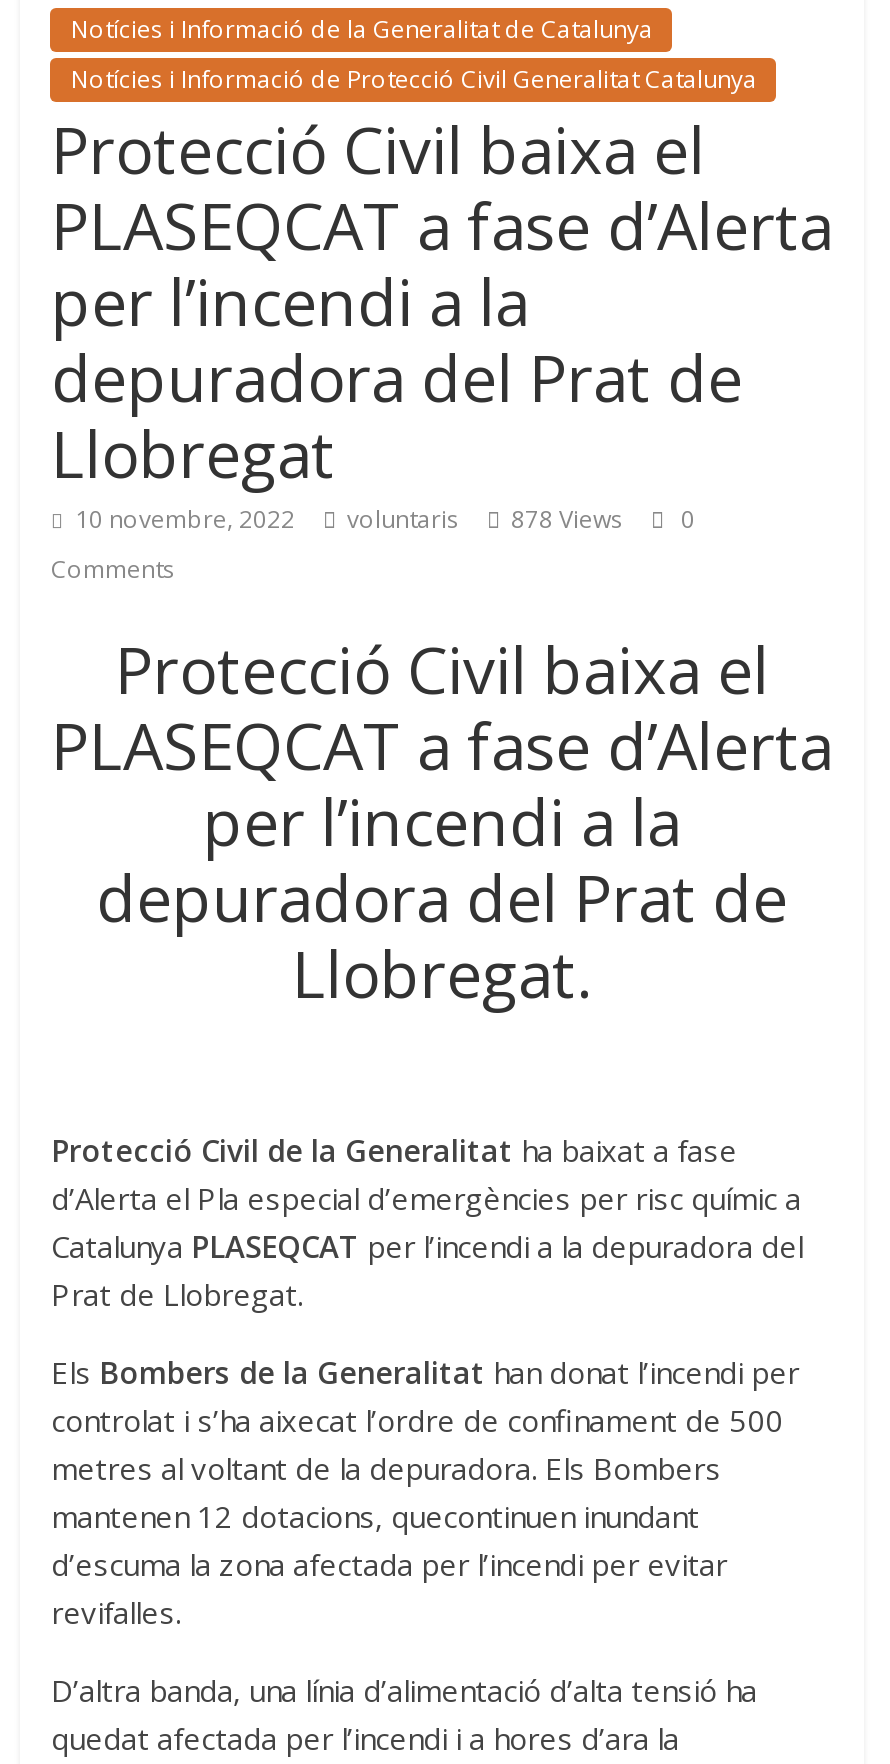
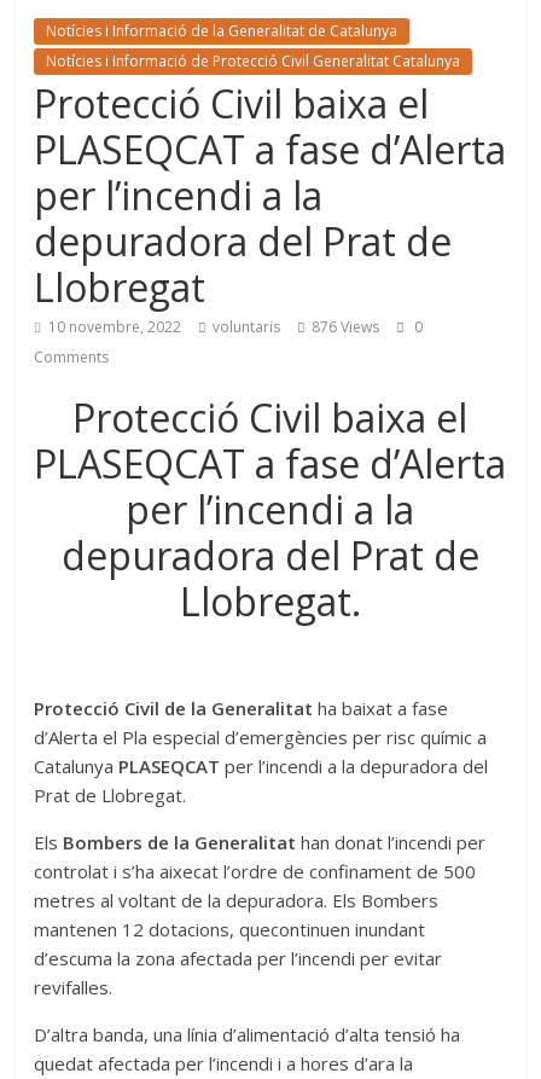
- 10 novembre, 2022 voluntaris 878 Views 0
+ 10 novembre, 2022 voluntaris 876 Views 0
